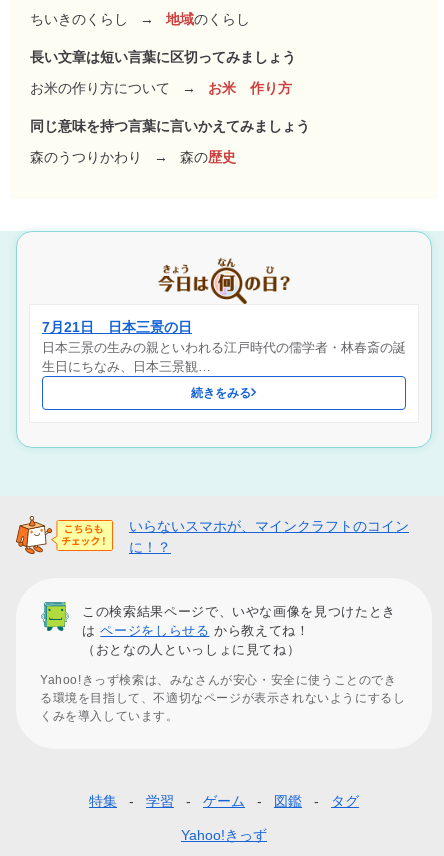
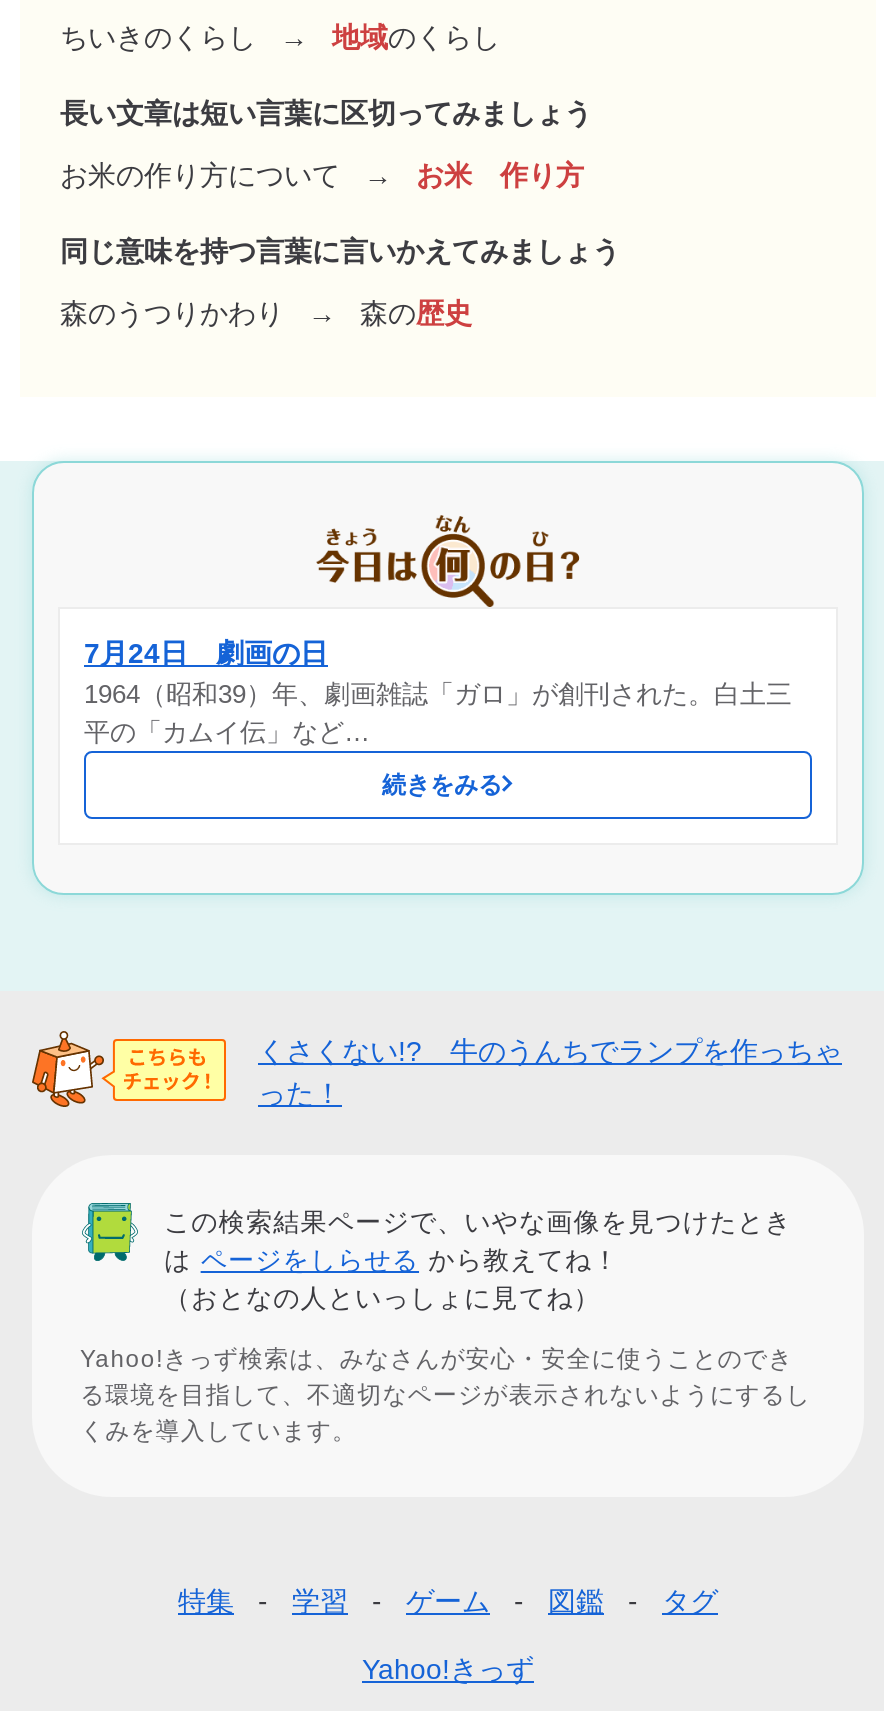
- 7月21日 日本三景の日
- 日本三景の生みの親といわれる江戸時代の儒学者・林春斎の誕
- 生日にちなみ、日本三景観…
+ 7月24日 劇画の日
+ 1964（昭和39）年、劇画雑誌「ガロ」が創刊された。白土三
+ 平の「カムイ伝」など…

- いらないスマホが、マインクラフトのコイン
- に！？
+ くさくない!? 牛のうんちでランプを作っちゃ
+ った！
